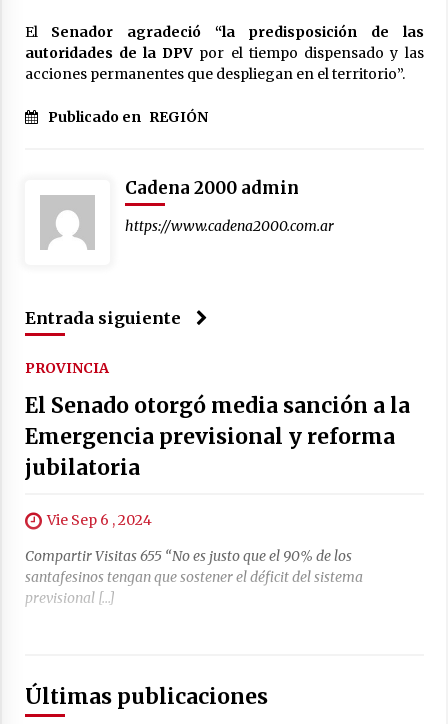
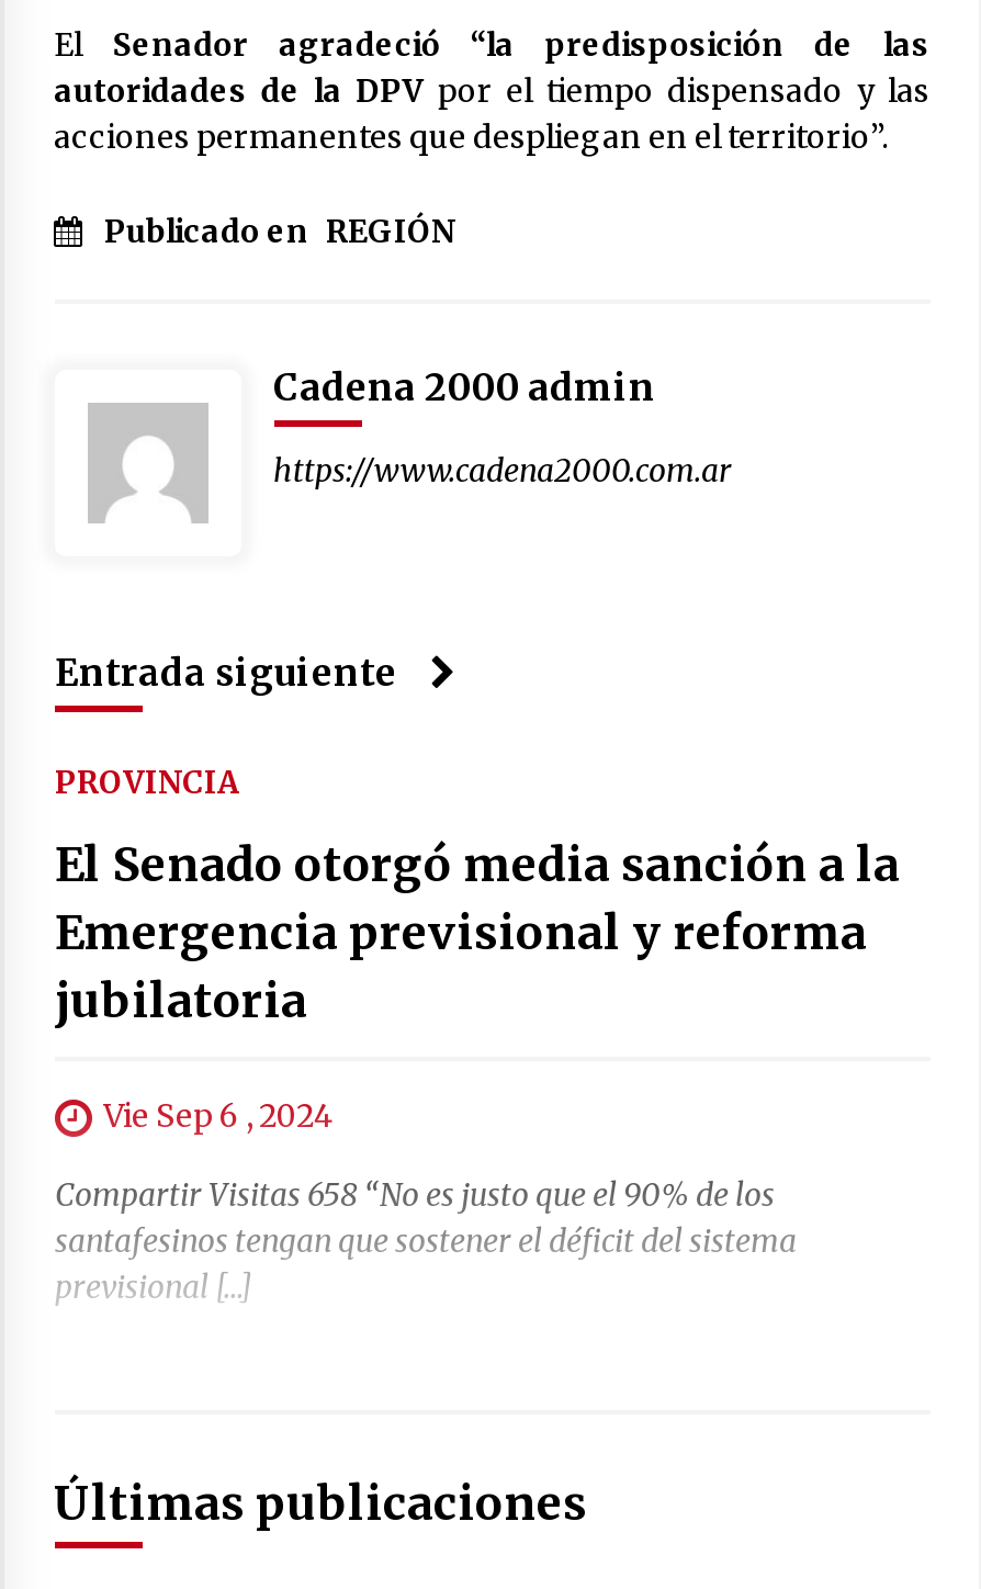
- Compartir Visitas 655 “No es justo que el 90% de los
+ Compartir Visitas 658 “No es justo que el 90% de los
